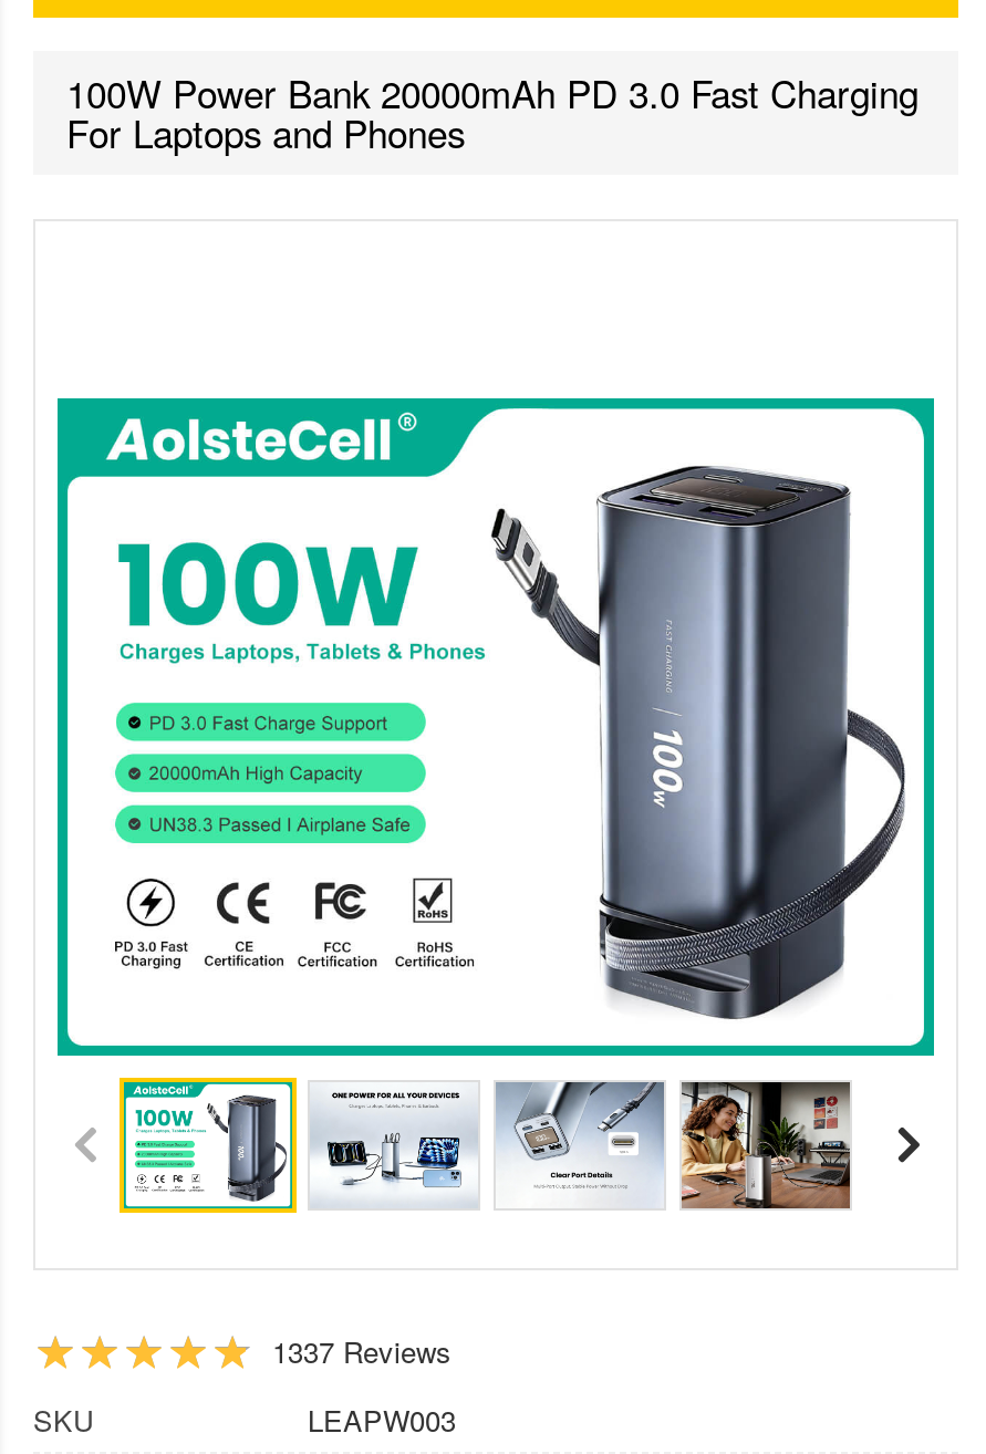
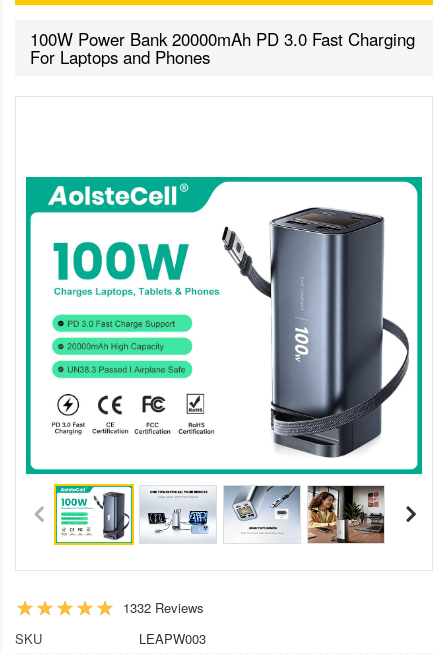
- 1337 Reviews
+ 1332 Reviews
